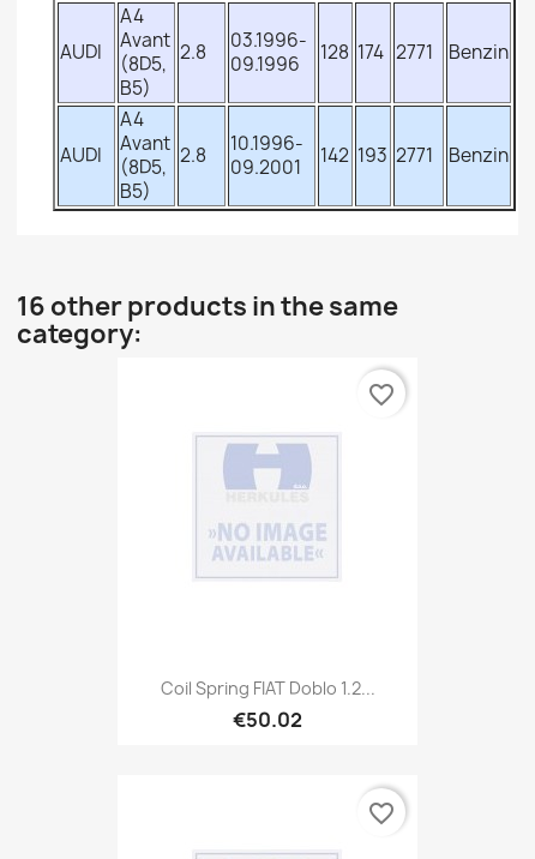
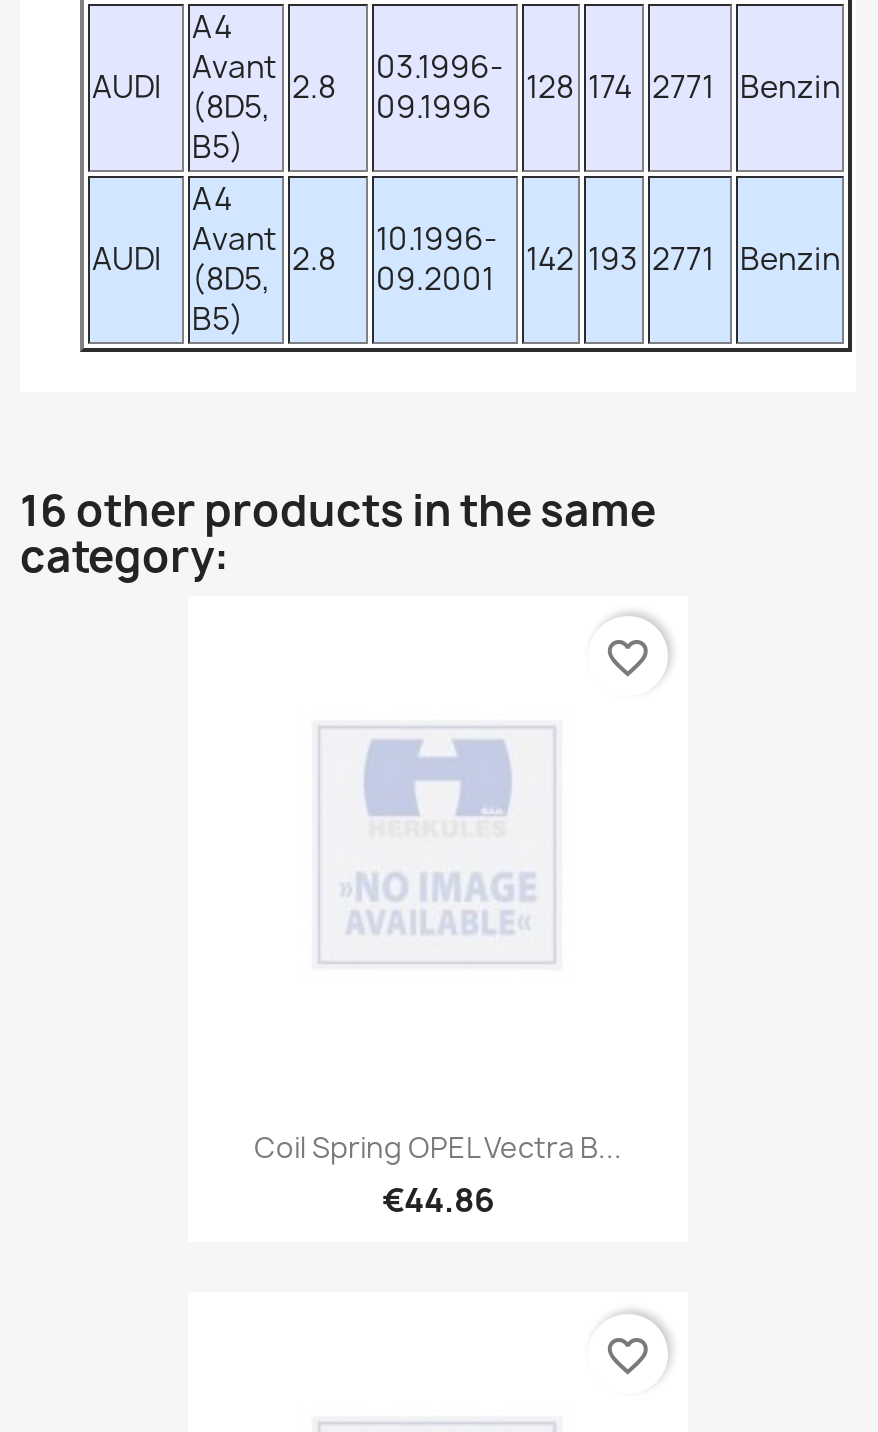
- Coil Spring FIAT Doblo 1.2...
+ Coil Spring OPEL Vectra B...

- €50.02
+ €44.86
